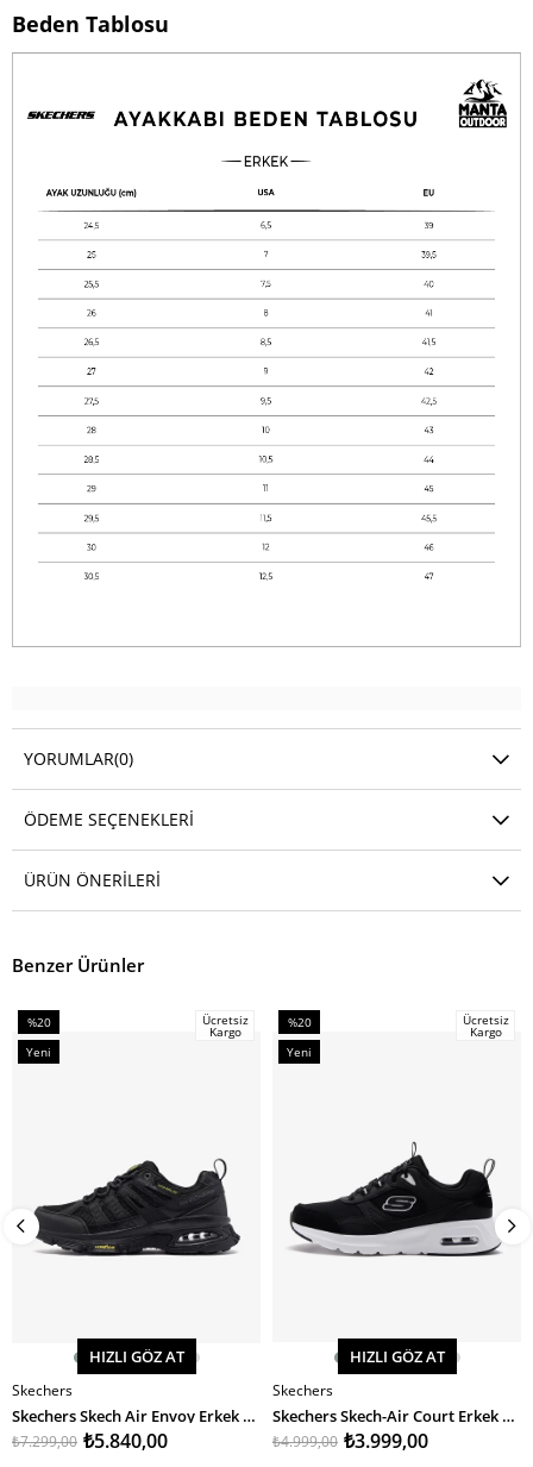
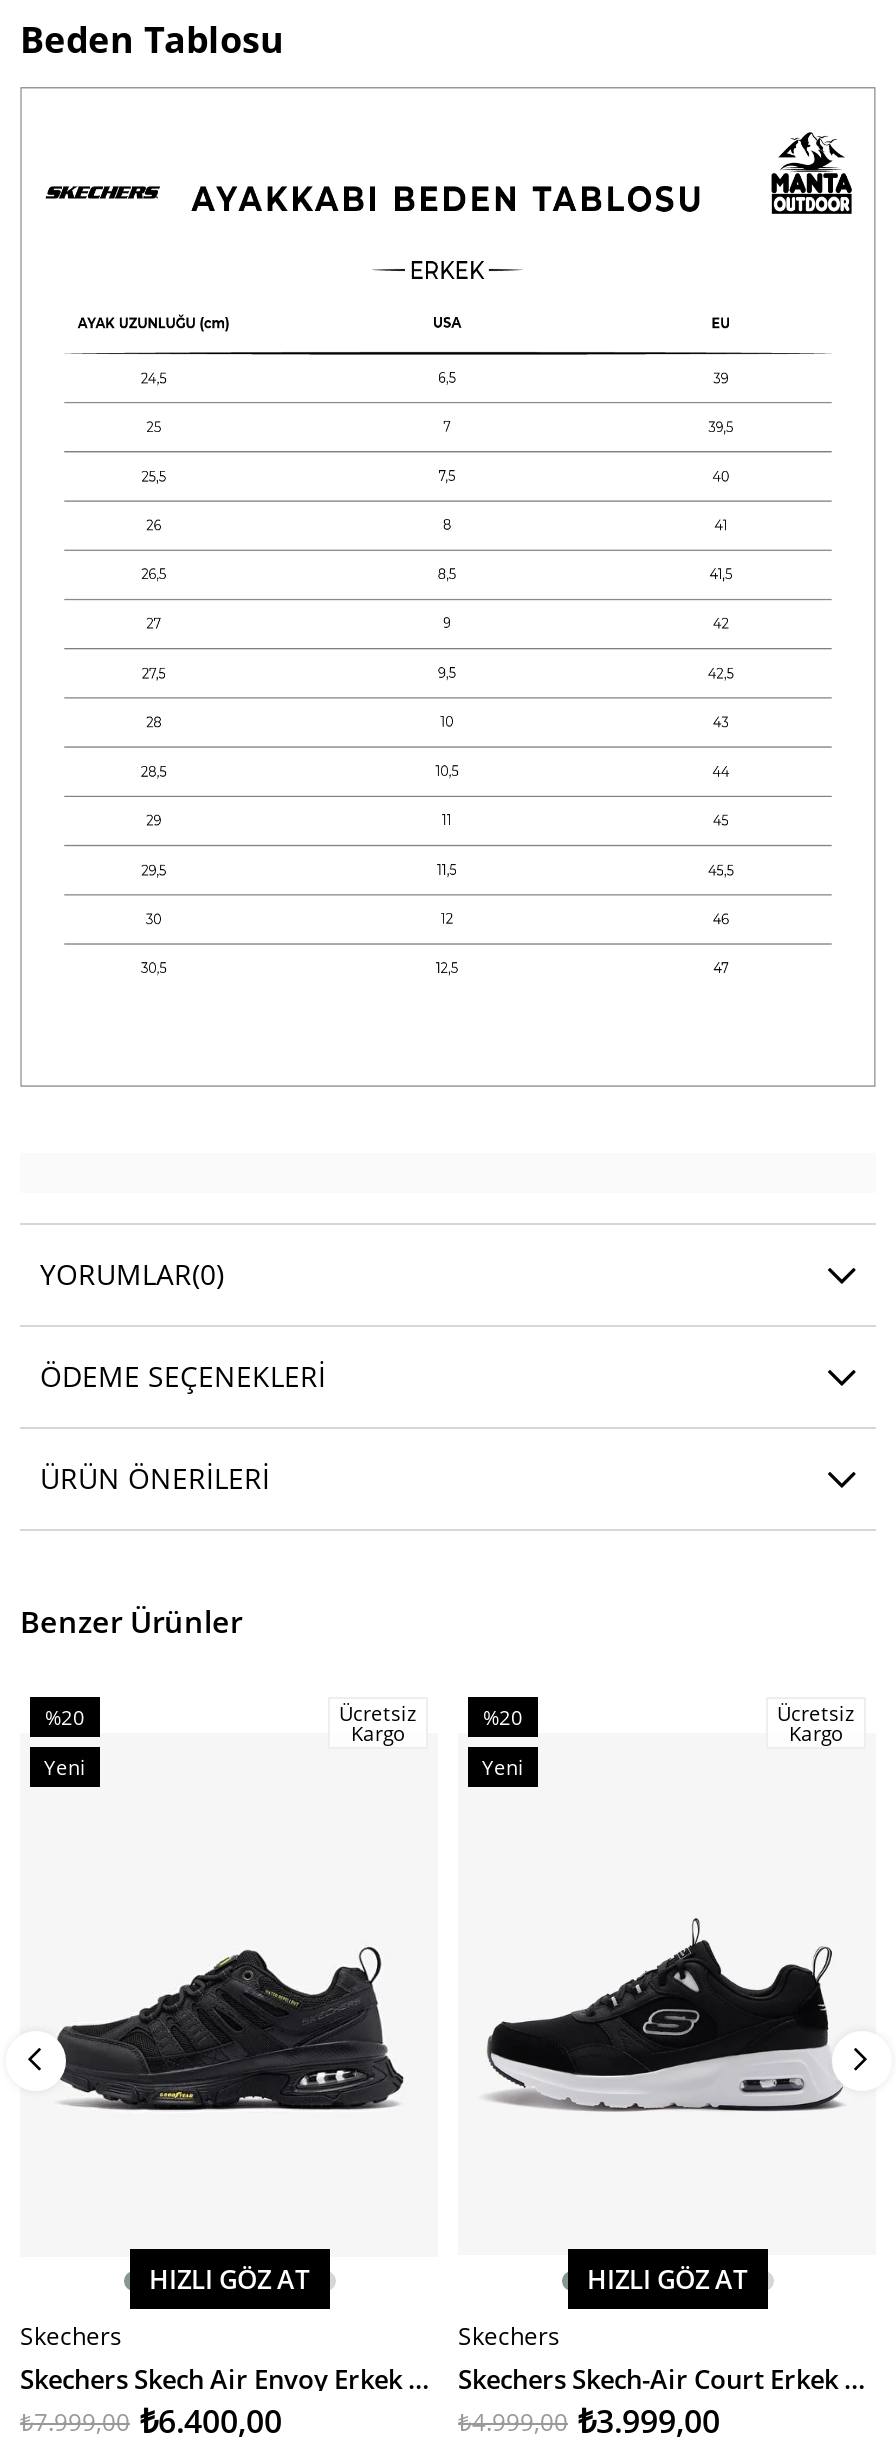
- ₺7.299,00
+ ₺7.999,00

- ₺5.840,00
+ ₺6.400,00
